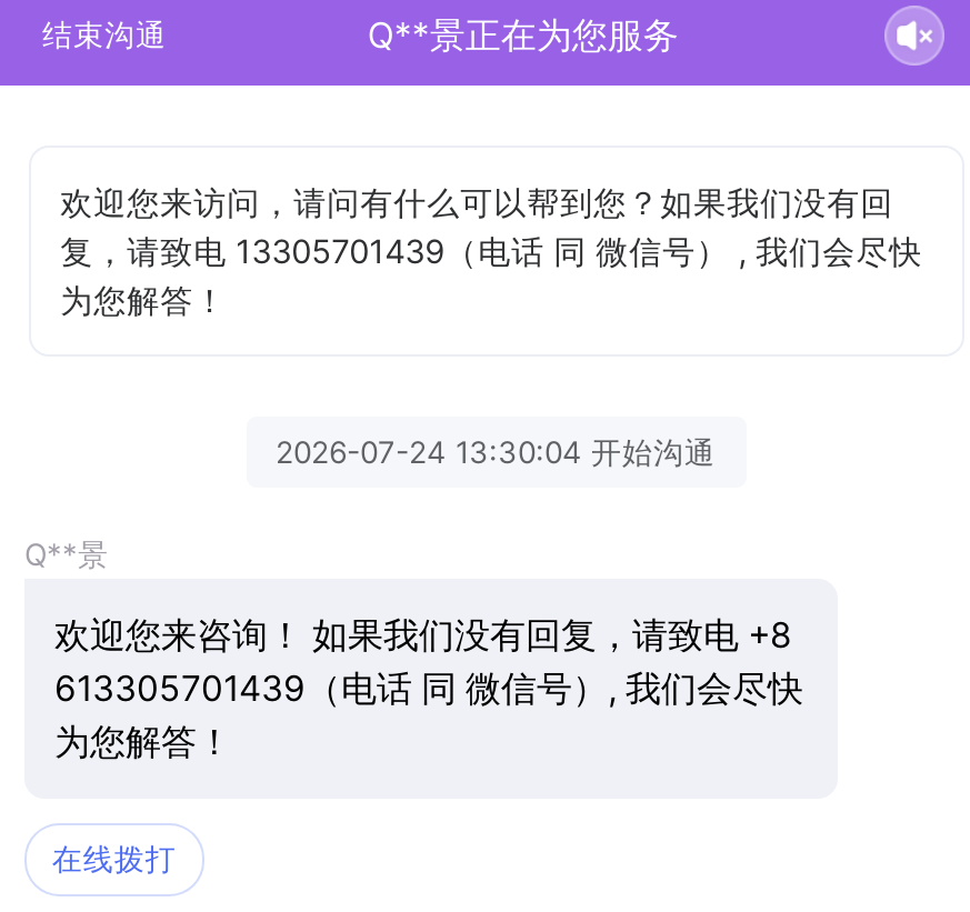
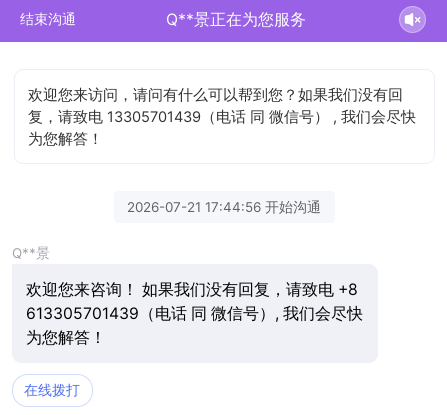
- 2026-07-24 13:30:04 开始沟通
+ 2026-07-21 17:44:56 开始沟通
